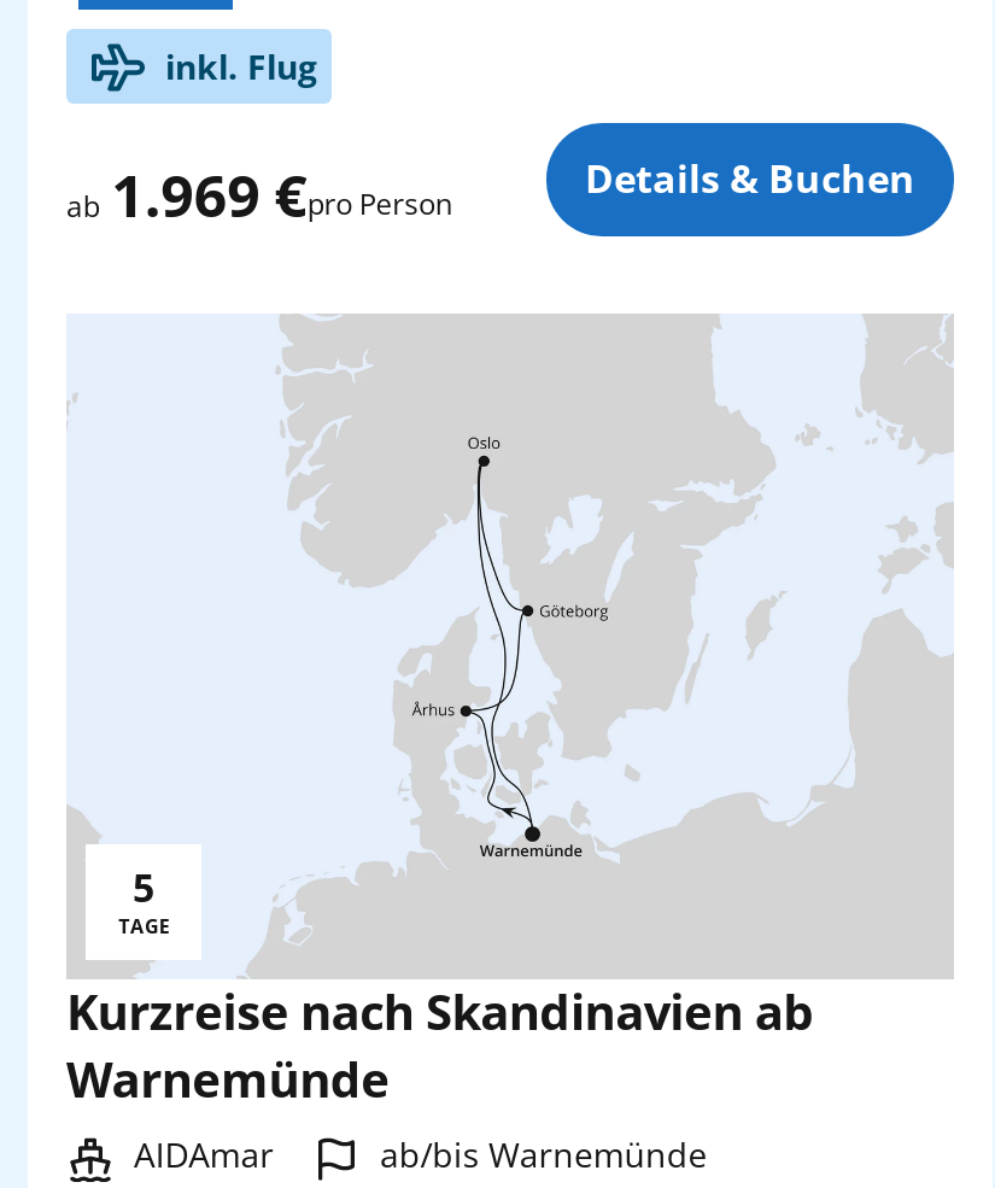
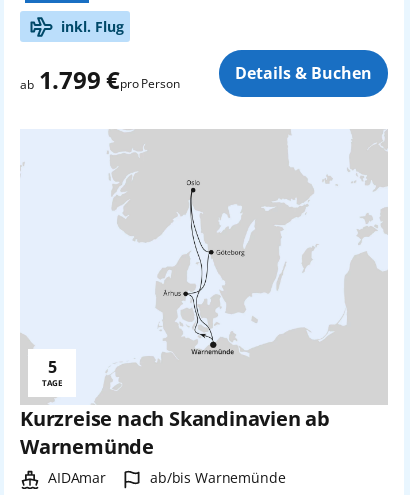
- ab 1.969 €pro Person
+ ab 1.799 €pro Person
